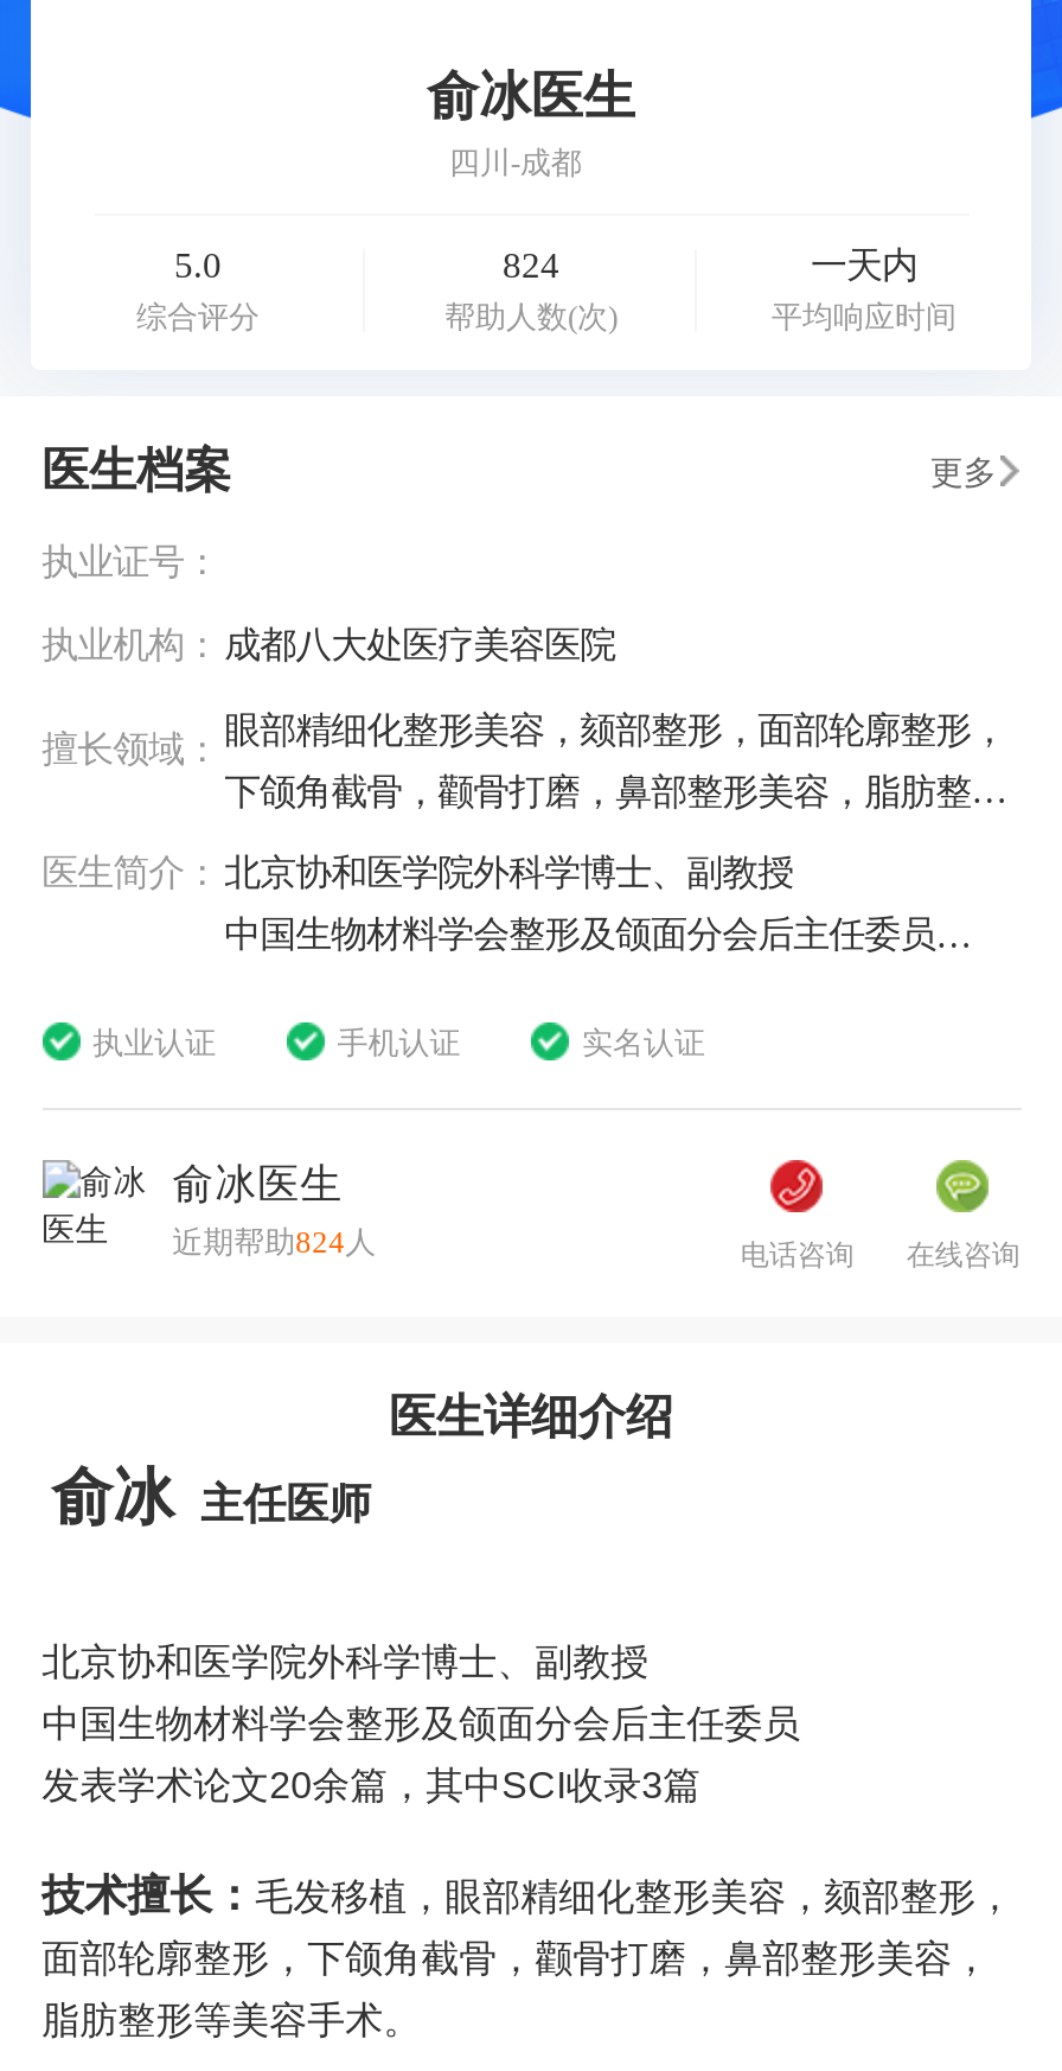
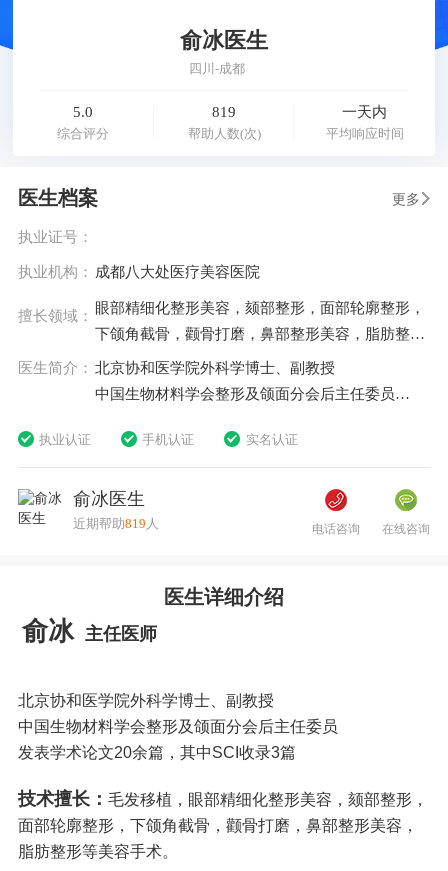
- 824
+ 819

- 近期帮助824人
+ 近期帮助819人
